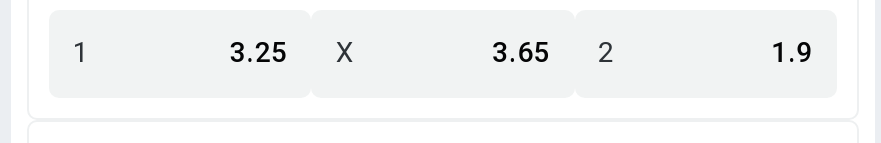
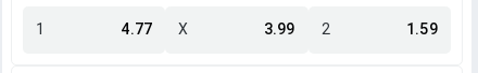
- 3.25 X
+ 4.77 X

- 3.65 2
+ 3.99 2

- 1.9
+ 1.59
